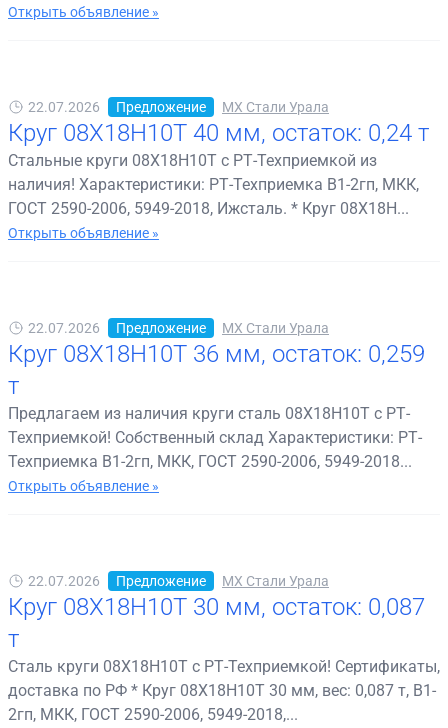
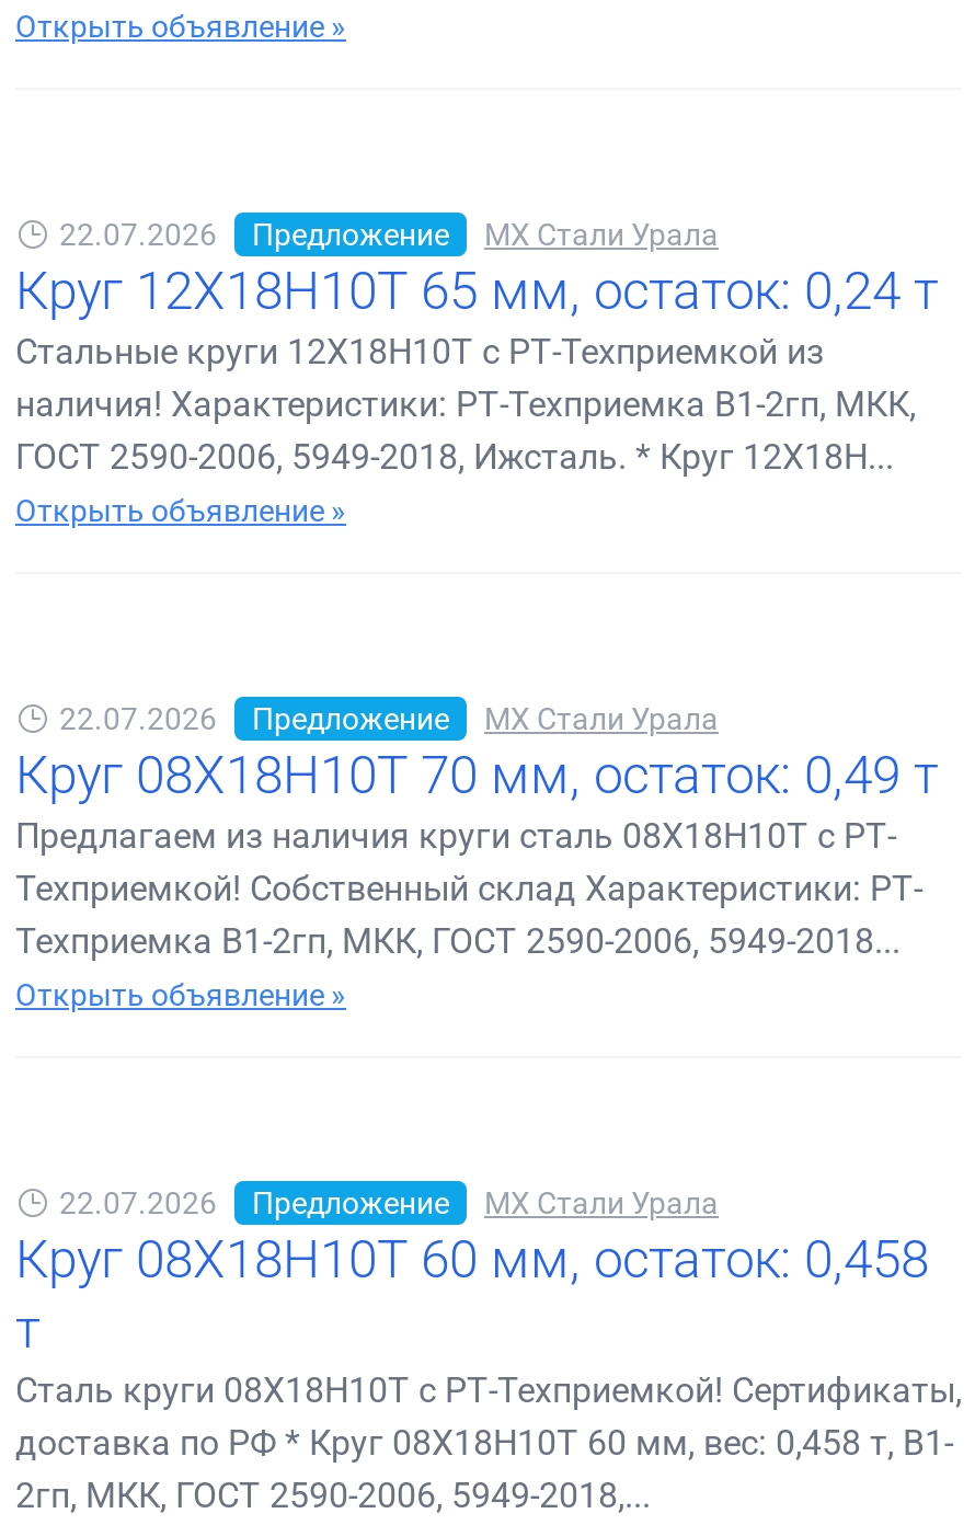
- Круг 08Х18Н10Т 40 мм, остаток: 0,24 т
+ Круг 12Х18Н10Т 65 мм, остаток: 0,24 т

- Стальные круги 08Х18Н10Т с РТ-Техприемкой из
+ Стальные круги 12Х18Н10Т с РТ-Техприемкой из

- ГОСТ 2590-2006, 5949-2018, Ижсталь. * Круг 08Х18Н...
+ ГОСТ 2590-2006, 5949-2018, Ижсталь. * Круг 12Х18Н...

- Круг 08Х18Н10Т 36 мм, остаток: 0,259
- т
+ Круг 08Х18Н10Т 70 мм, остаток: 0,49 т

- Круг 08Х18Н10Т 30 мм, остаток: 0,087
+ Круг 08Х18Н10Т 60 мм, остаток: 0,458

- доставка по РФ * Круг 08Х18Н10Т 30 мм, вес: 0,087 т, В1-
+ доставка по РФ * Круг 08Х18Н10Т 60 мм, вес: 0,458 т, В1-
